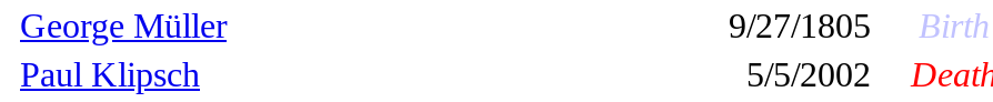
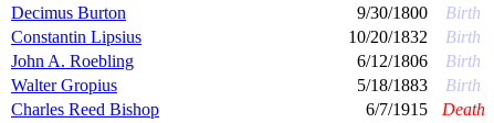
- George Müller
- 9/27/1805
+ Decimus Burton
+ 9/30/1800

- Paul Klipsch
- 5/5/2002
+ Constantin Lipsius
+ 10/20/1832
+ Birth
+ John A. Roebling
+ 6/12/1806
+ Birth
+ Walter Gropius
+ 5/18/1883
+ Birth
+ Charles Reed Bishop
+ 6/7/1915
